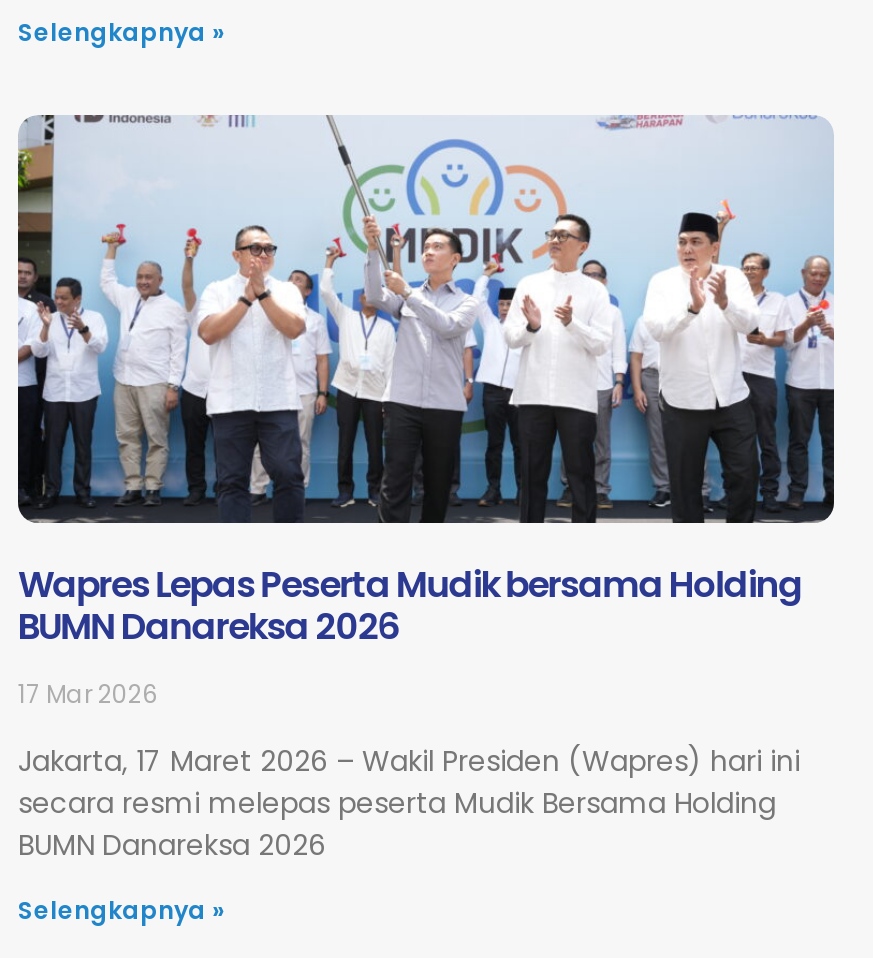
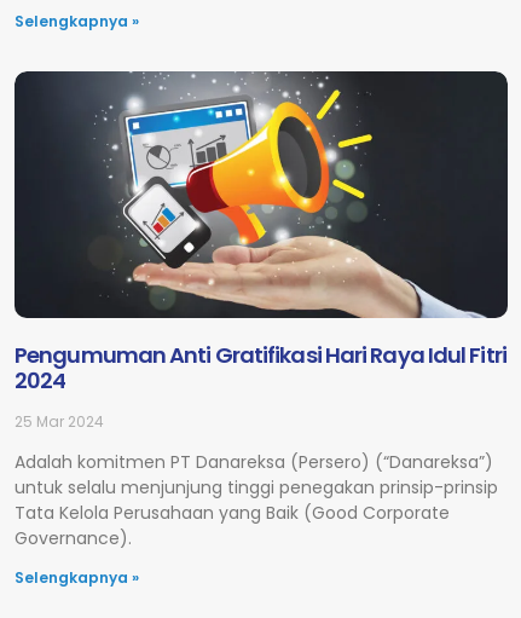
- [image]
- Wapres Lepas Peserta Mudik bersama Holding
- BUMN Danareksa 2026
+ [image]
+ Pengumuman Anti Gratifikasi Hari Raya Idul Fitri
+ 2024

- 17 Mar 2026
+ 25 Mar 2024

- Jakarta, 17 Maret 2026 – Wakil Presiden (Wapres) hari ini
- secara resmi melepas peserta Mudik Bersama Holding
- BUMN Danareksa 2026
+ Adalah komitmen PT Danareksa (Persero) (“Danareksa”)
+ untuk selalu menjunjung tinggi penegakan prinsip-prinsip
+ Tata Kelola Perusahaan yang Baik (Good Corporate
+ Governance).
